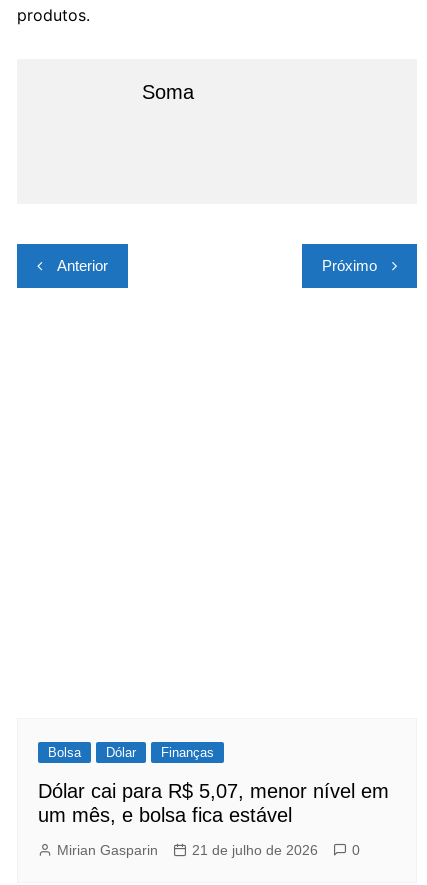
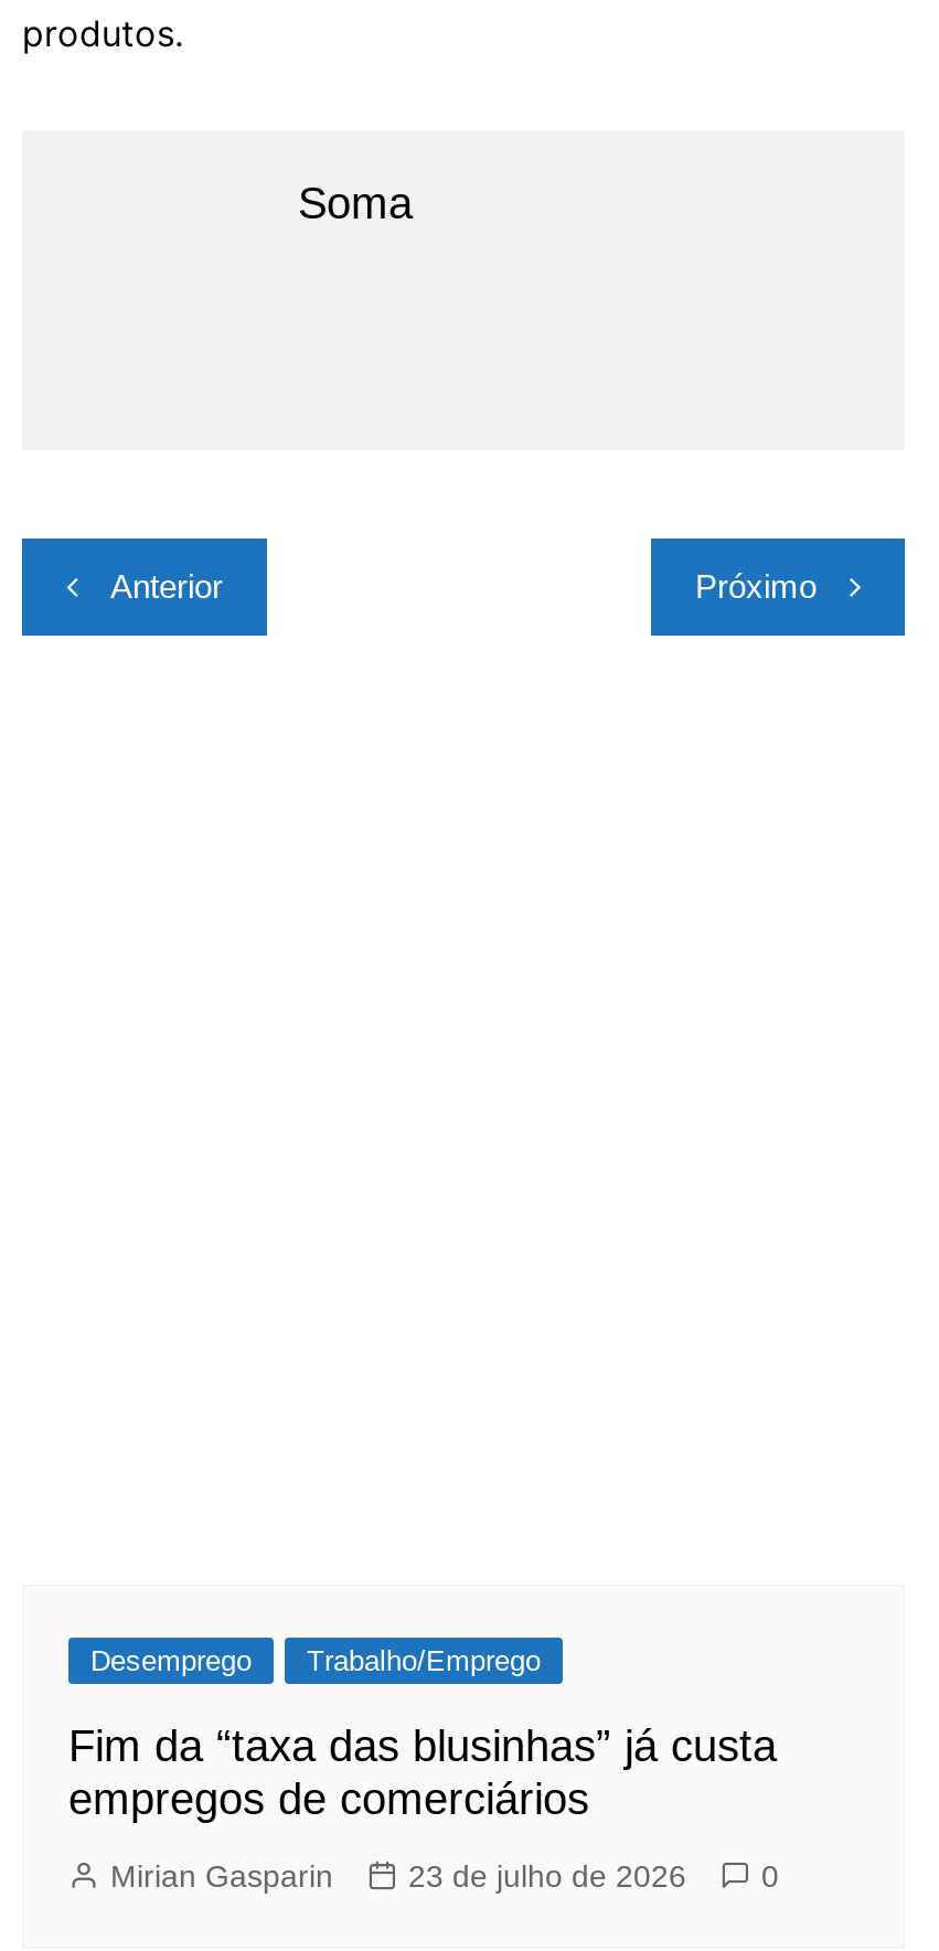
- Bolsa
- Dólar
- Finanças
+ Desemprego
+ Trabalho/Emprego

- Dólar cai para R$ 5,07, menor nível em
- um mês, e bolsa fica estável
+ Fim da “taxa das blusinhas” já custa
+ empregos de comerciários

- 21 de julho de 2026
+ 23 de julho de 2026
